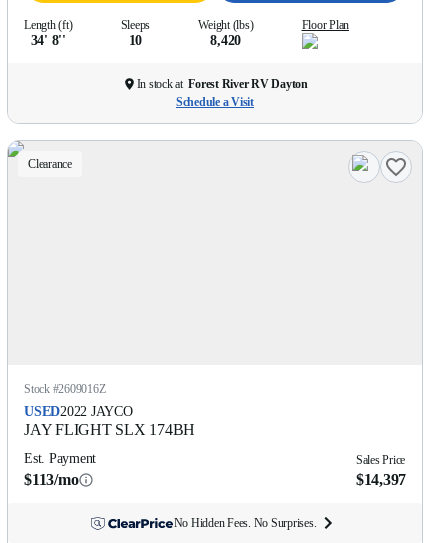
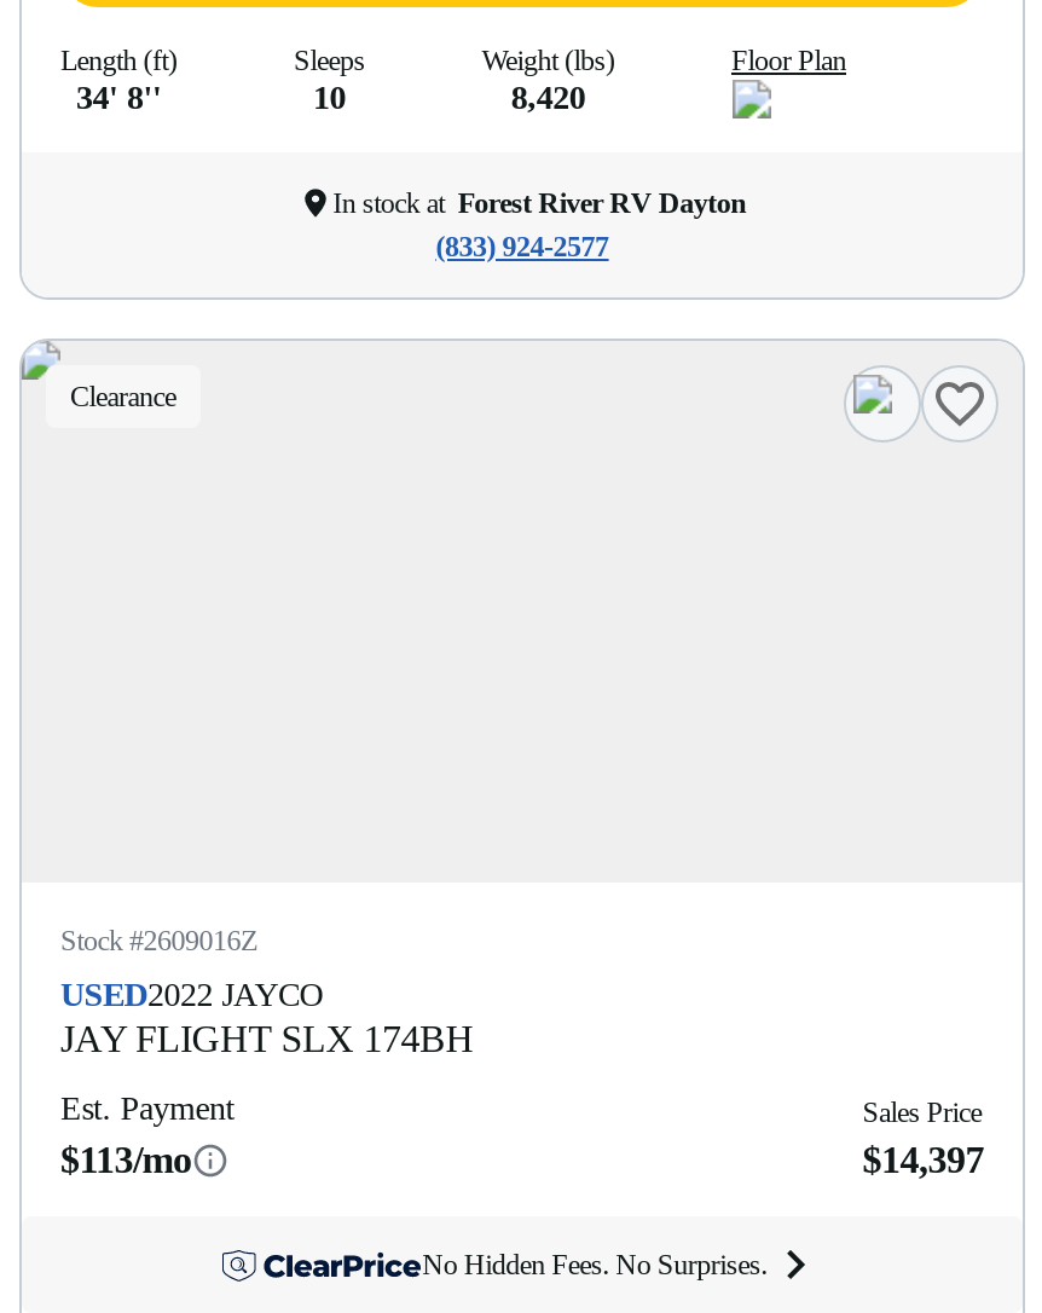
- Schedule a Visit
+ (833) 924-2577
